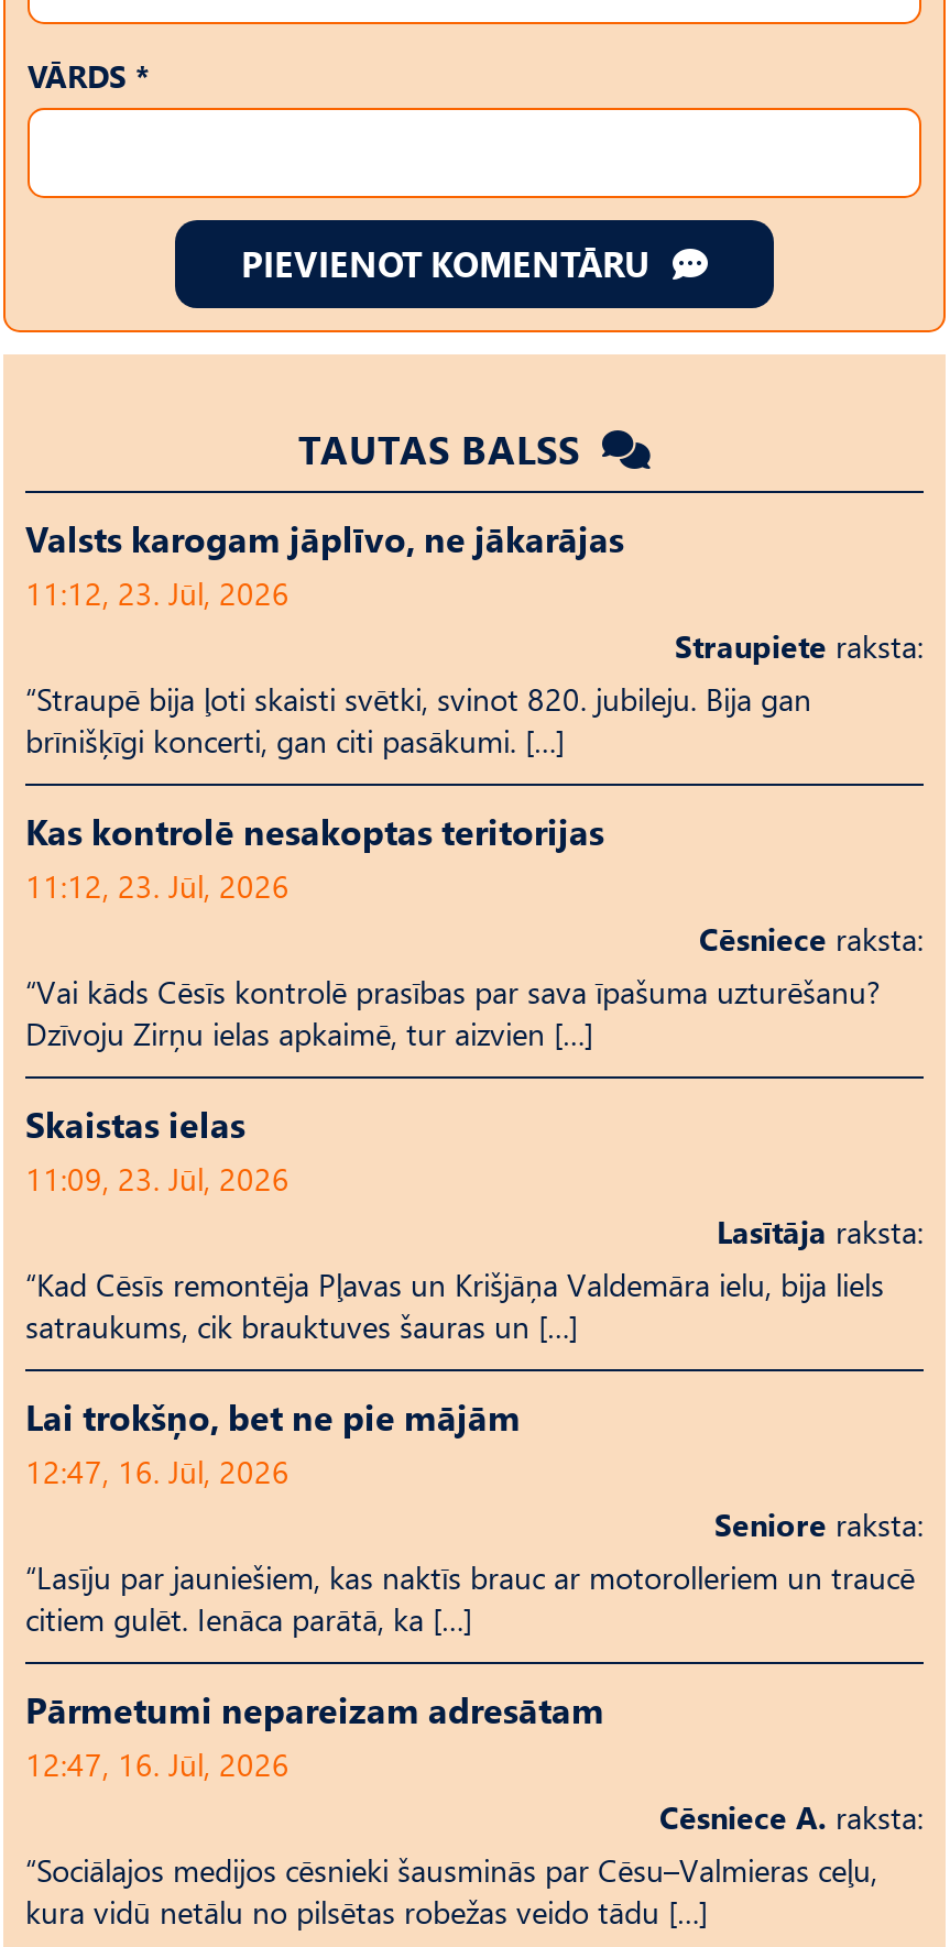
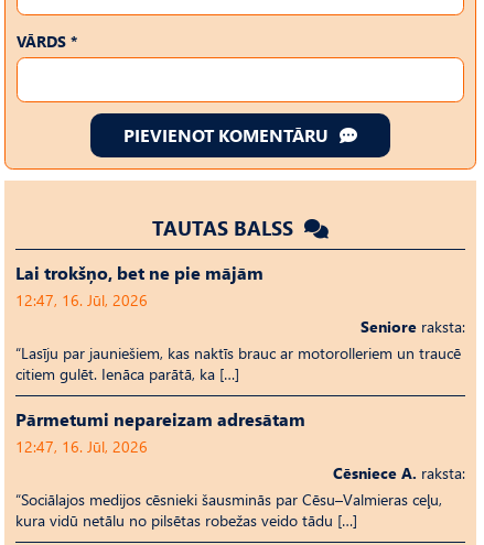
- Valsts karogam jāplīvo, ne jākarājas
- 11:12, 23. Jūl, 2026
- Straupiete raksta:
- “Straupē bija ļoti skaisti svētki, svinot 820. jubileju. Bija gan
- brīnišķīgi koncerti, gan citi pasākumi. […]
- Kas kontrolē nesakoptas teritorijas
- 11:12, 23. Jūl, 2026
- Cēsniece raksta:
- “Vai kāds Cēsīs kontrolē prasības par sava īpašuma uzturēšanu?
- Dzīvoju Zirņu ielas apkaimē, tur aizvien […]
- Skaistas ielas
- 11:09, 23. Jūl, 2026
- Lasītāja raksta:
- “Kad Cēsīs remontēja Pļavas un Krišjāņa Valdemāra ielu, bija liels
- satraukums, cik brauktuves šauras un […]
